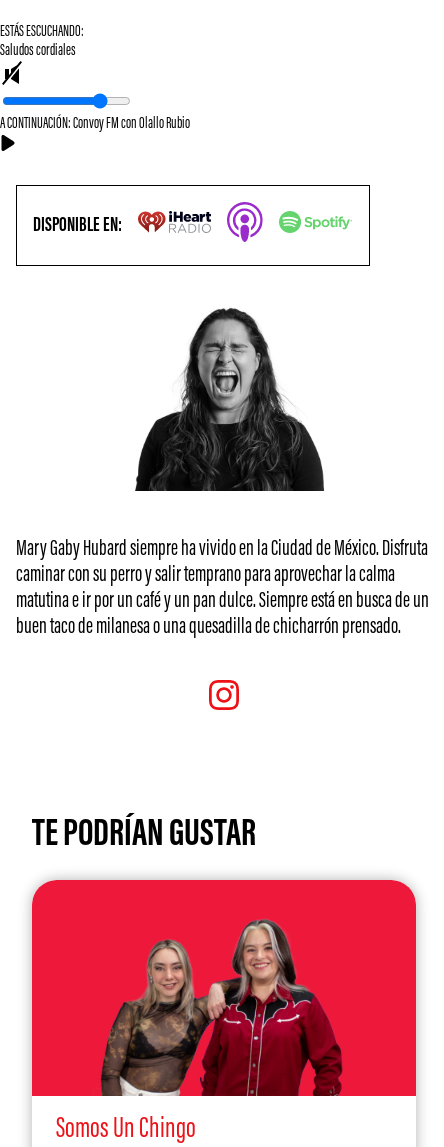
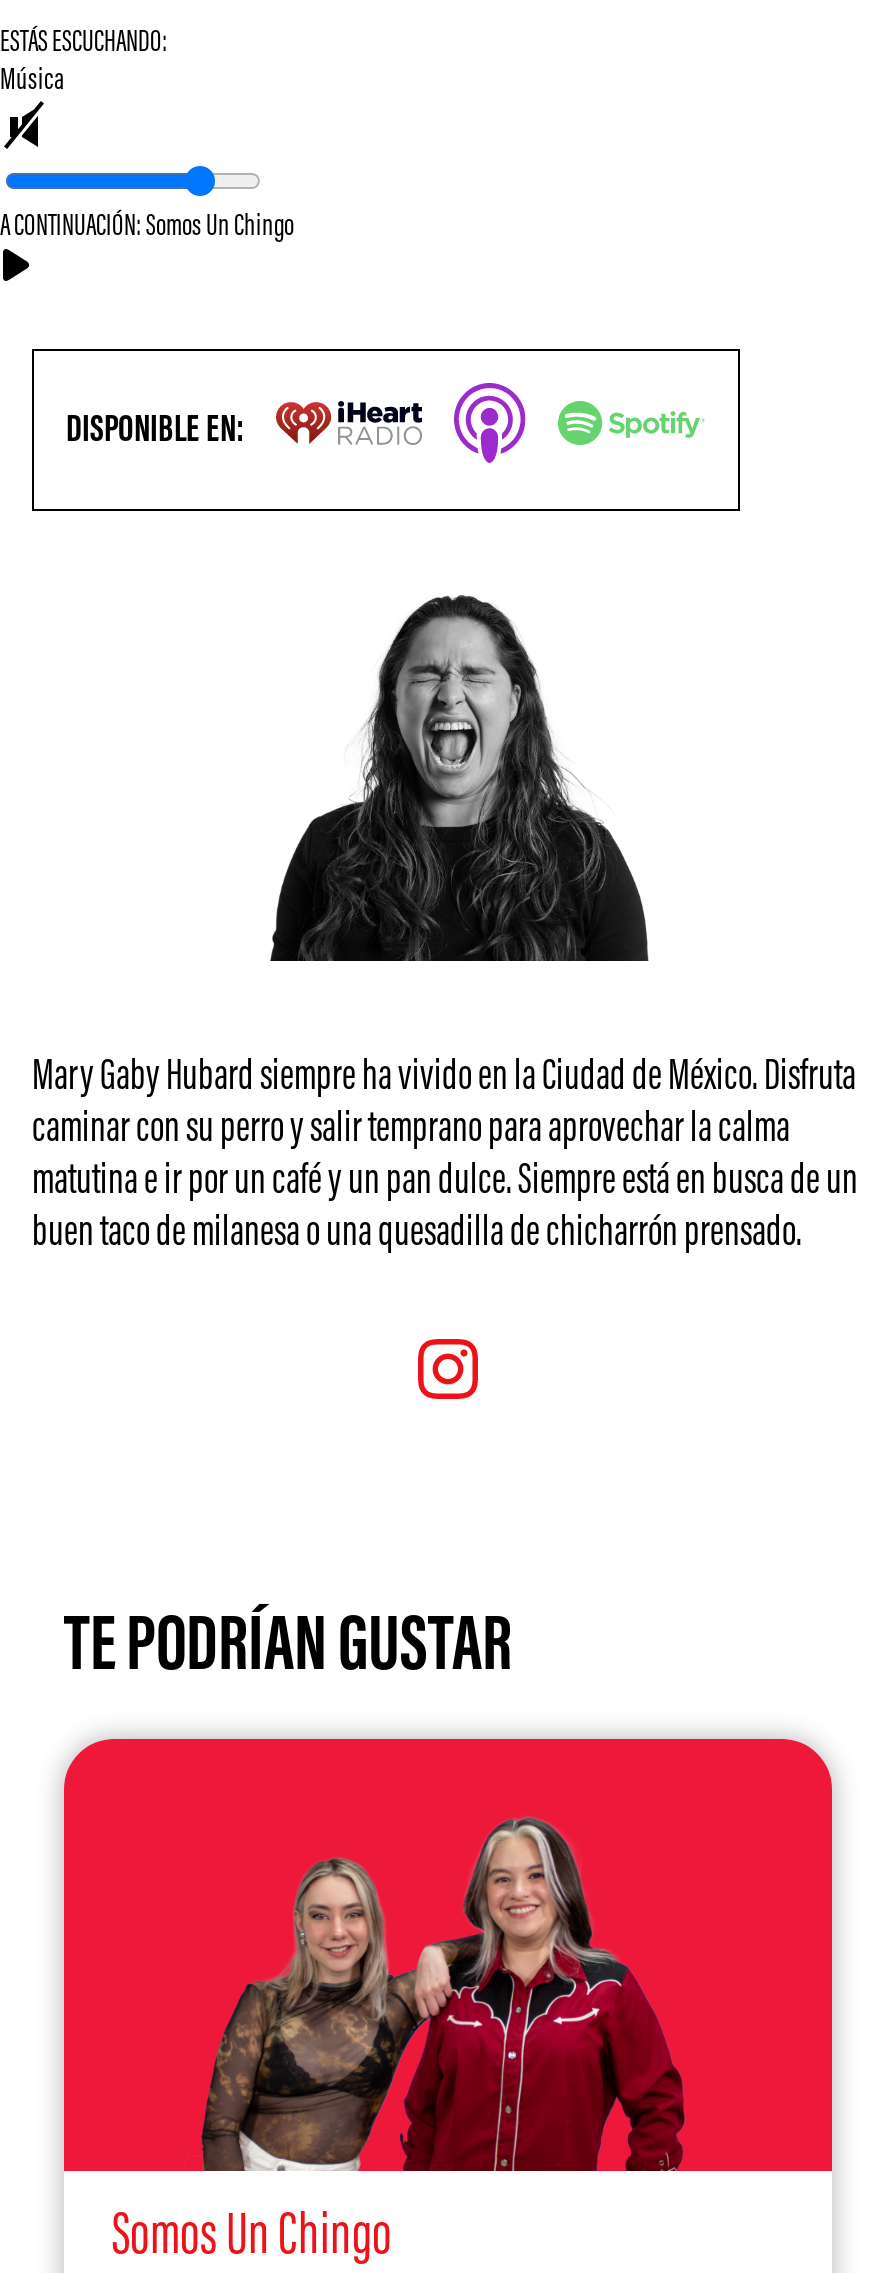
- Saludos cordiales
+ Música

- A CONTINUACIÓN: Convoy FM con Olallo Rubio
+ A CONTINUACIÓN: Somos Un Chingo
